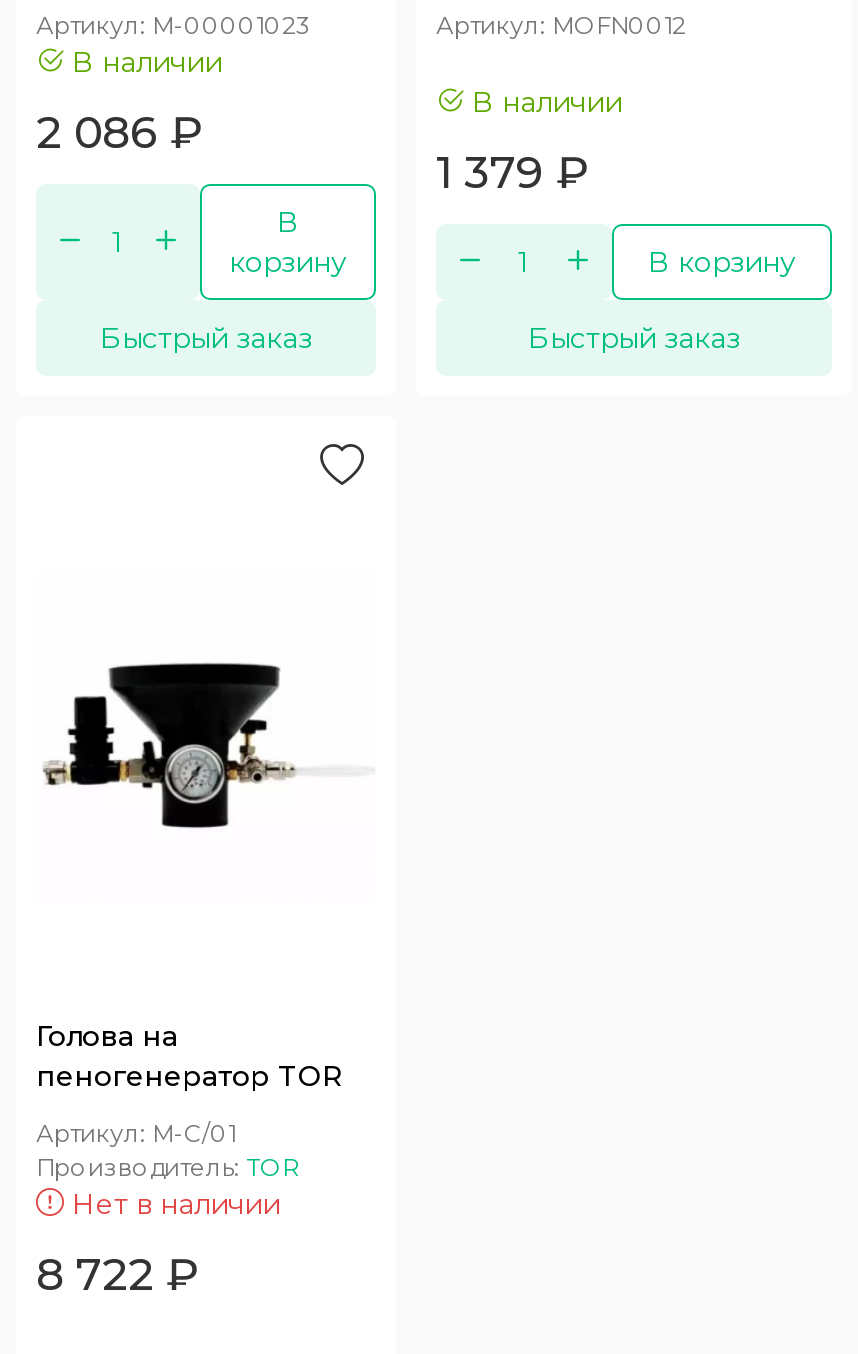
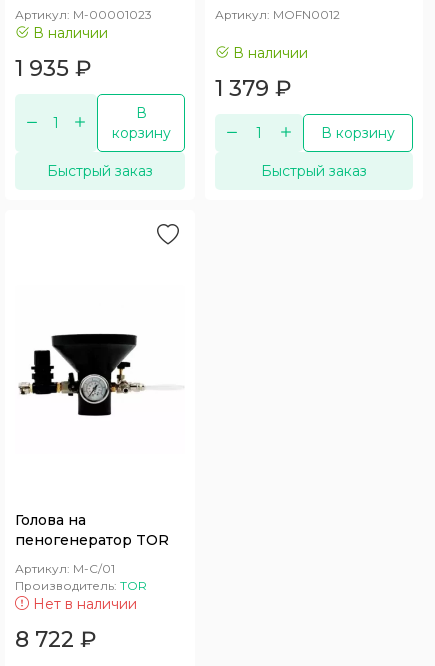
- 2 086 ₽
+ 1 935 ₽
